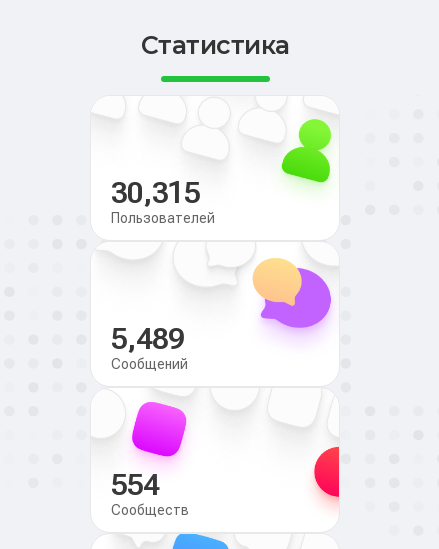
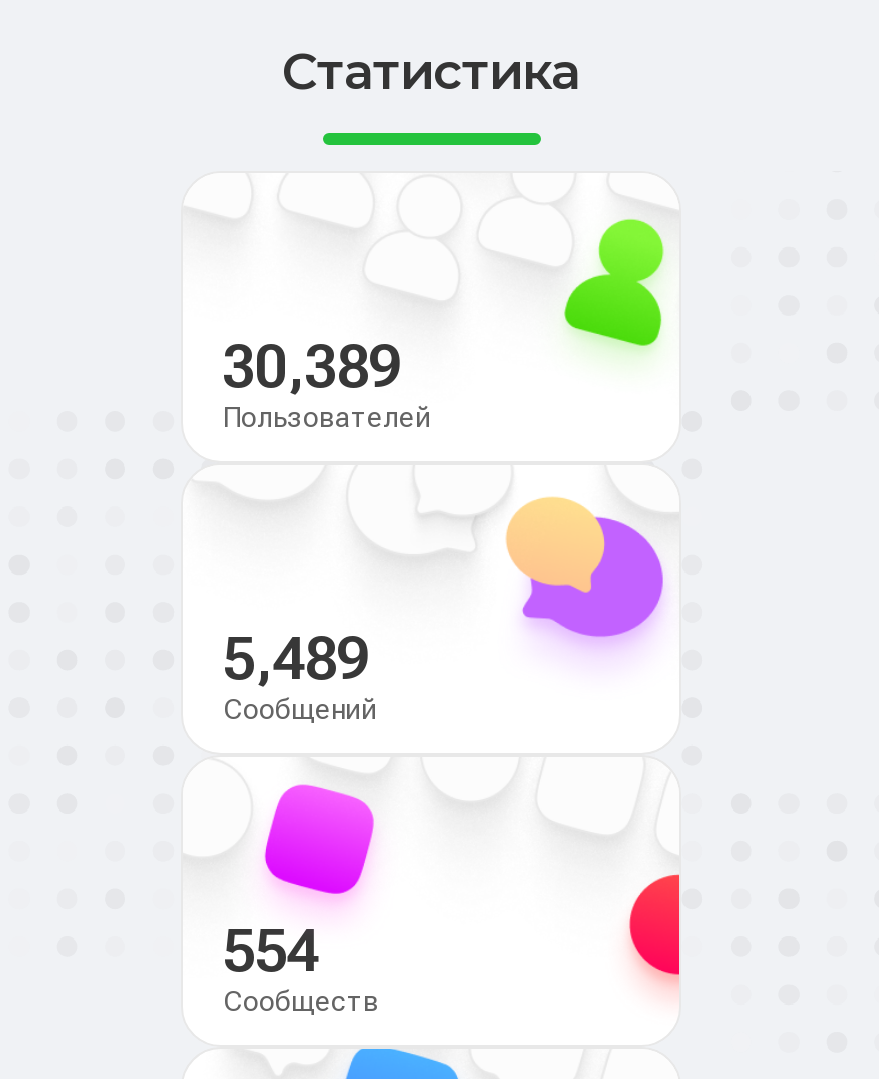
- 30,315
+ 30,389
